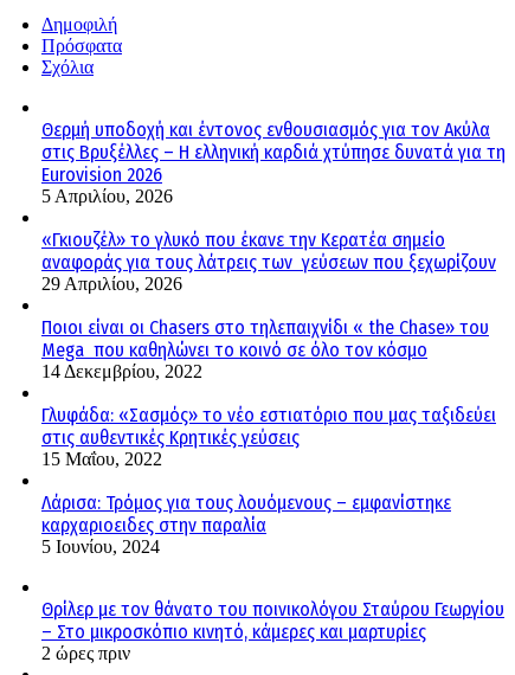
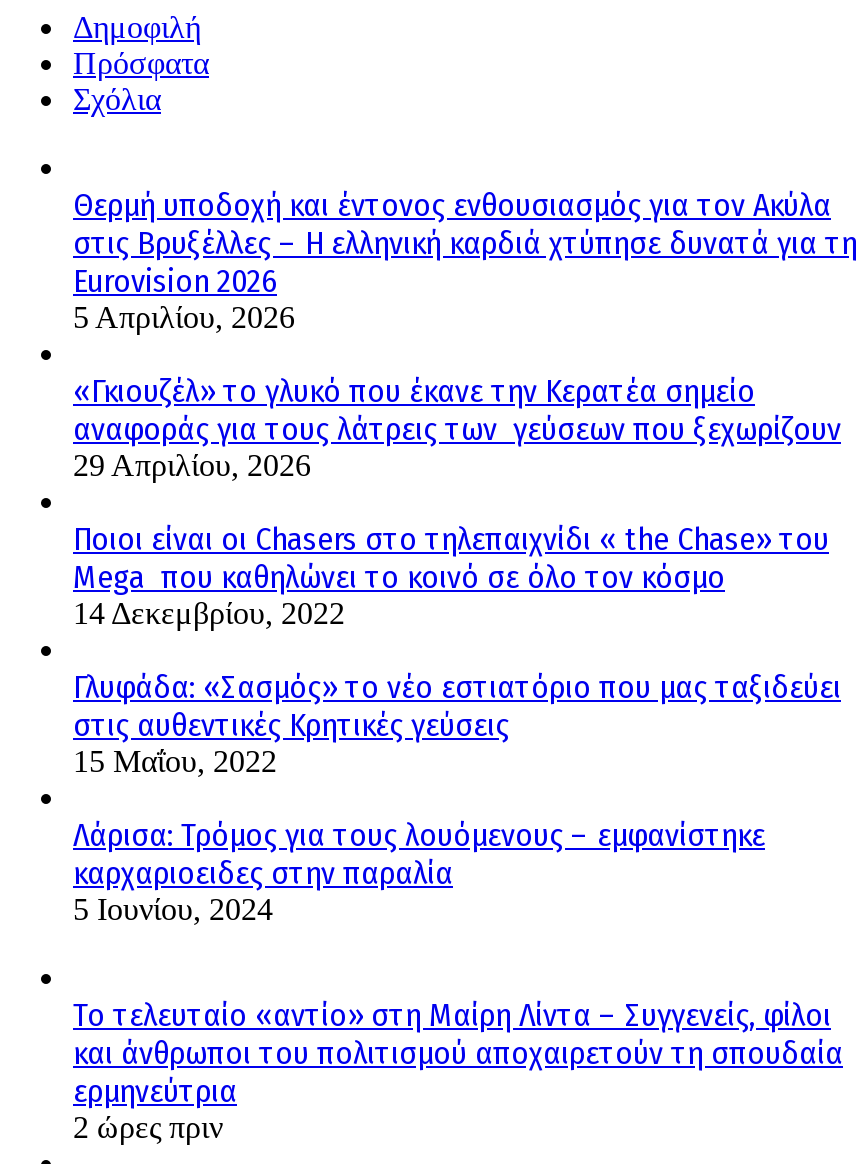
- Θρίλερ με τον θάνατο του ποινικολόγου Σταύρου Γεωργίου
- – Στο μικροσκόπιο κινητό, κάμερες και μαρτυρίες
+ Το τελευταίο «αντίο» στη Μαίρη Λίντα – Συγγενείς, φίλοι
+ και άνθρωποι του πολιτισμού αποχαιρετούν τη σπουδαία
+ ερμηνεύτρια
